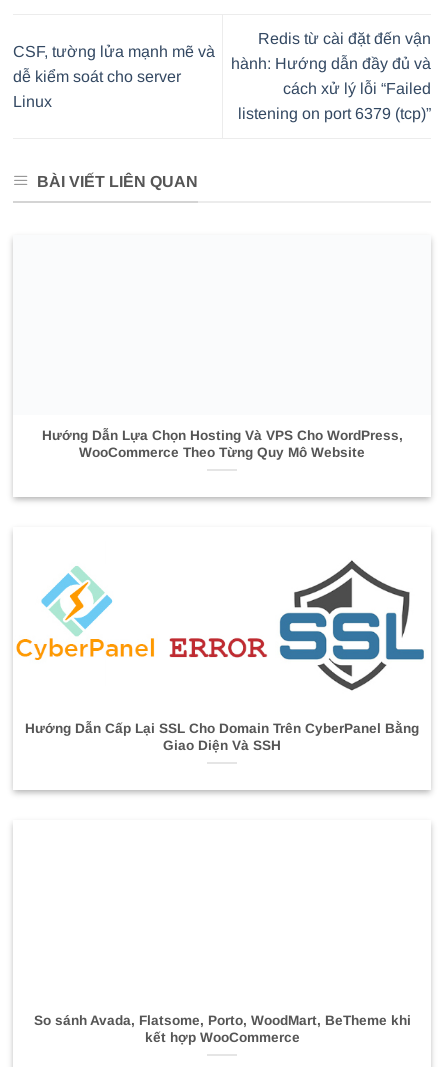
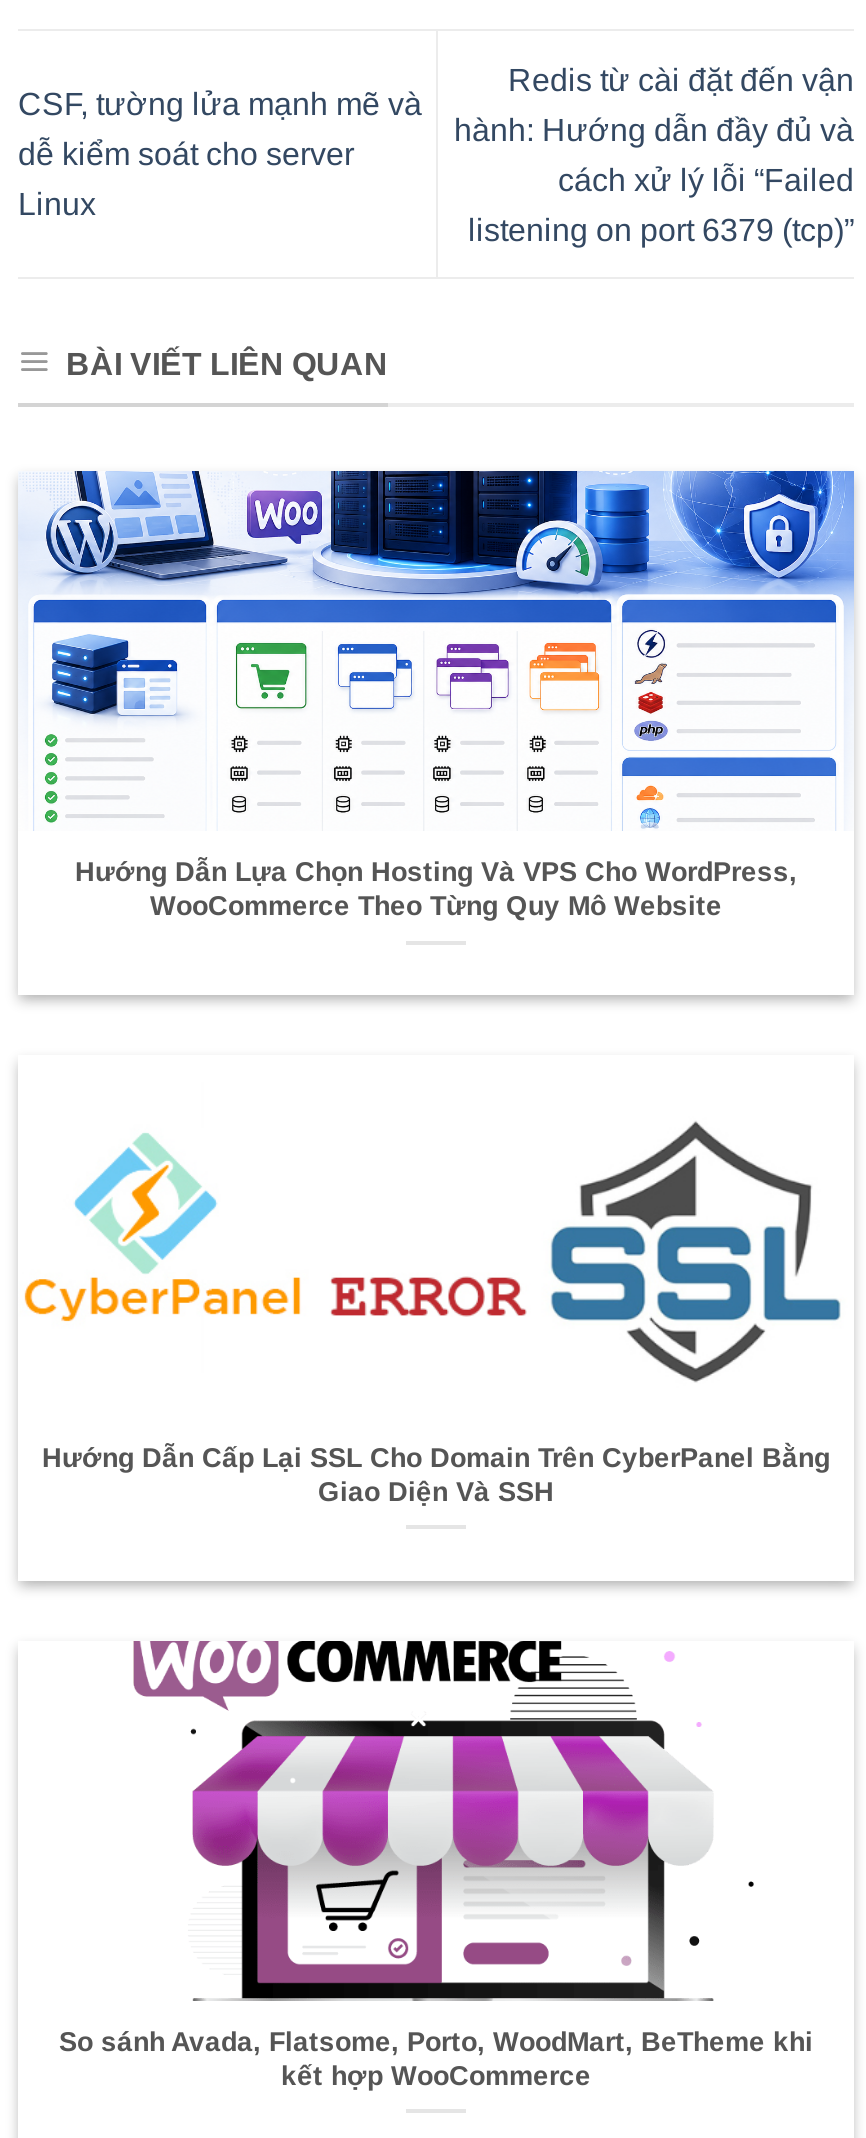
+ [image]

+ [image]
